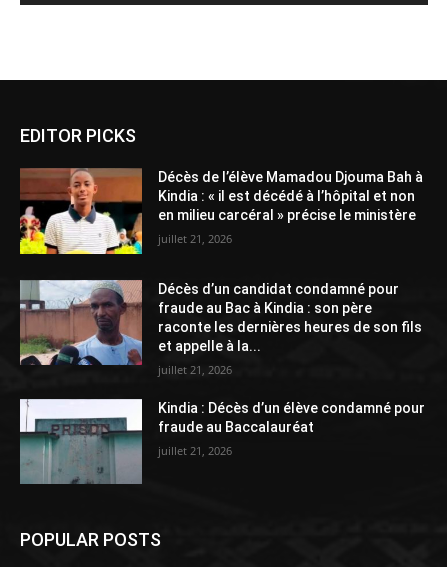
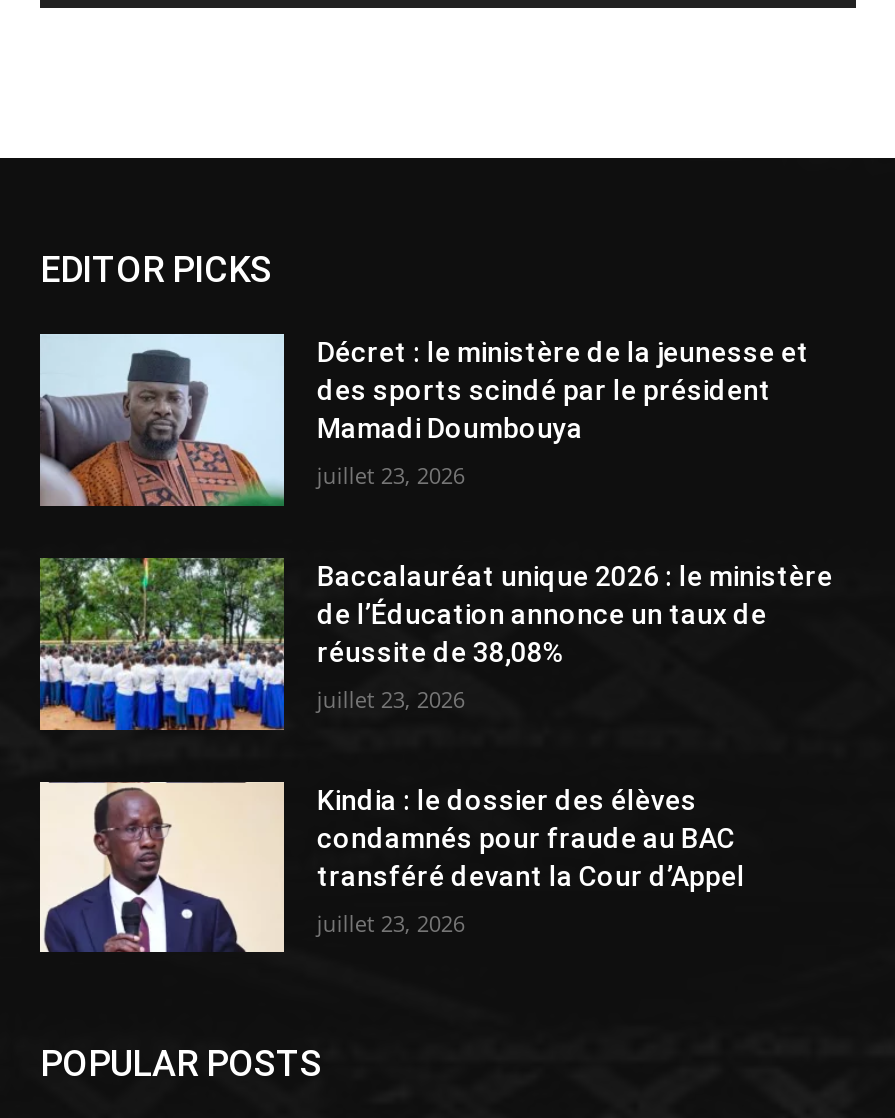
- [image]
- Décès de l’élève Mamadou Djouma Bah à
- Kindia : « il est décédé à l’hôpital et non
- en milieu carcéral » précise le ministère
+ [image]
+ Décret : le ministère de la jeunesse et
+ des sports scindé par le président
+ Mamadi Doumbouya

- juillet 21, 2026
+ juillet 23, 2026

- [image]
- Décès d’un candidat condamné pour
- fraude au Bac à Kindia : son père
- raconte les dernières heures de son fils
- et appelle à la...
+ [image]
+ Baccalauréat unique 2026 : le ministère
+ de l’Éducation annonce un taux de
+ réussite de 38,08%

- juillet 21, 2026
+ juillet 23, 2026

- [image]
- Kindia : Décès d’un élève condamné pour
- fraude au Baccalauréat
+ [image]
+ Kindia : le dossier des élèves
+ condamnés pour fraude au BAC
+ transféré devant la Cour d’Appel

- juillet 21, 2026
+ juillet 23, 2026
